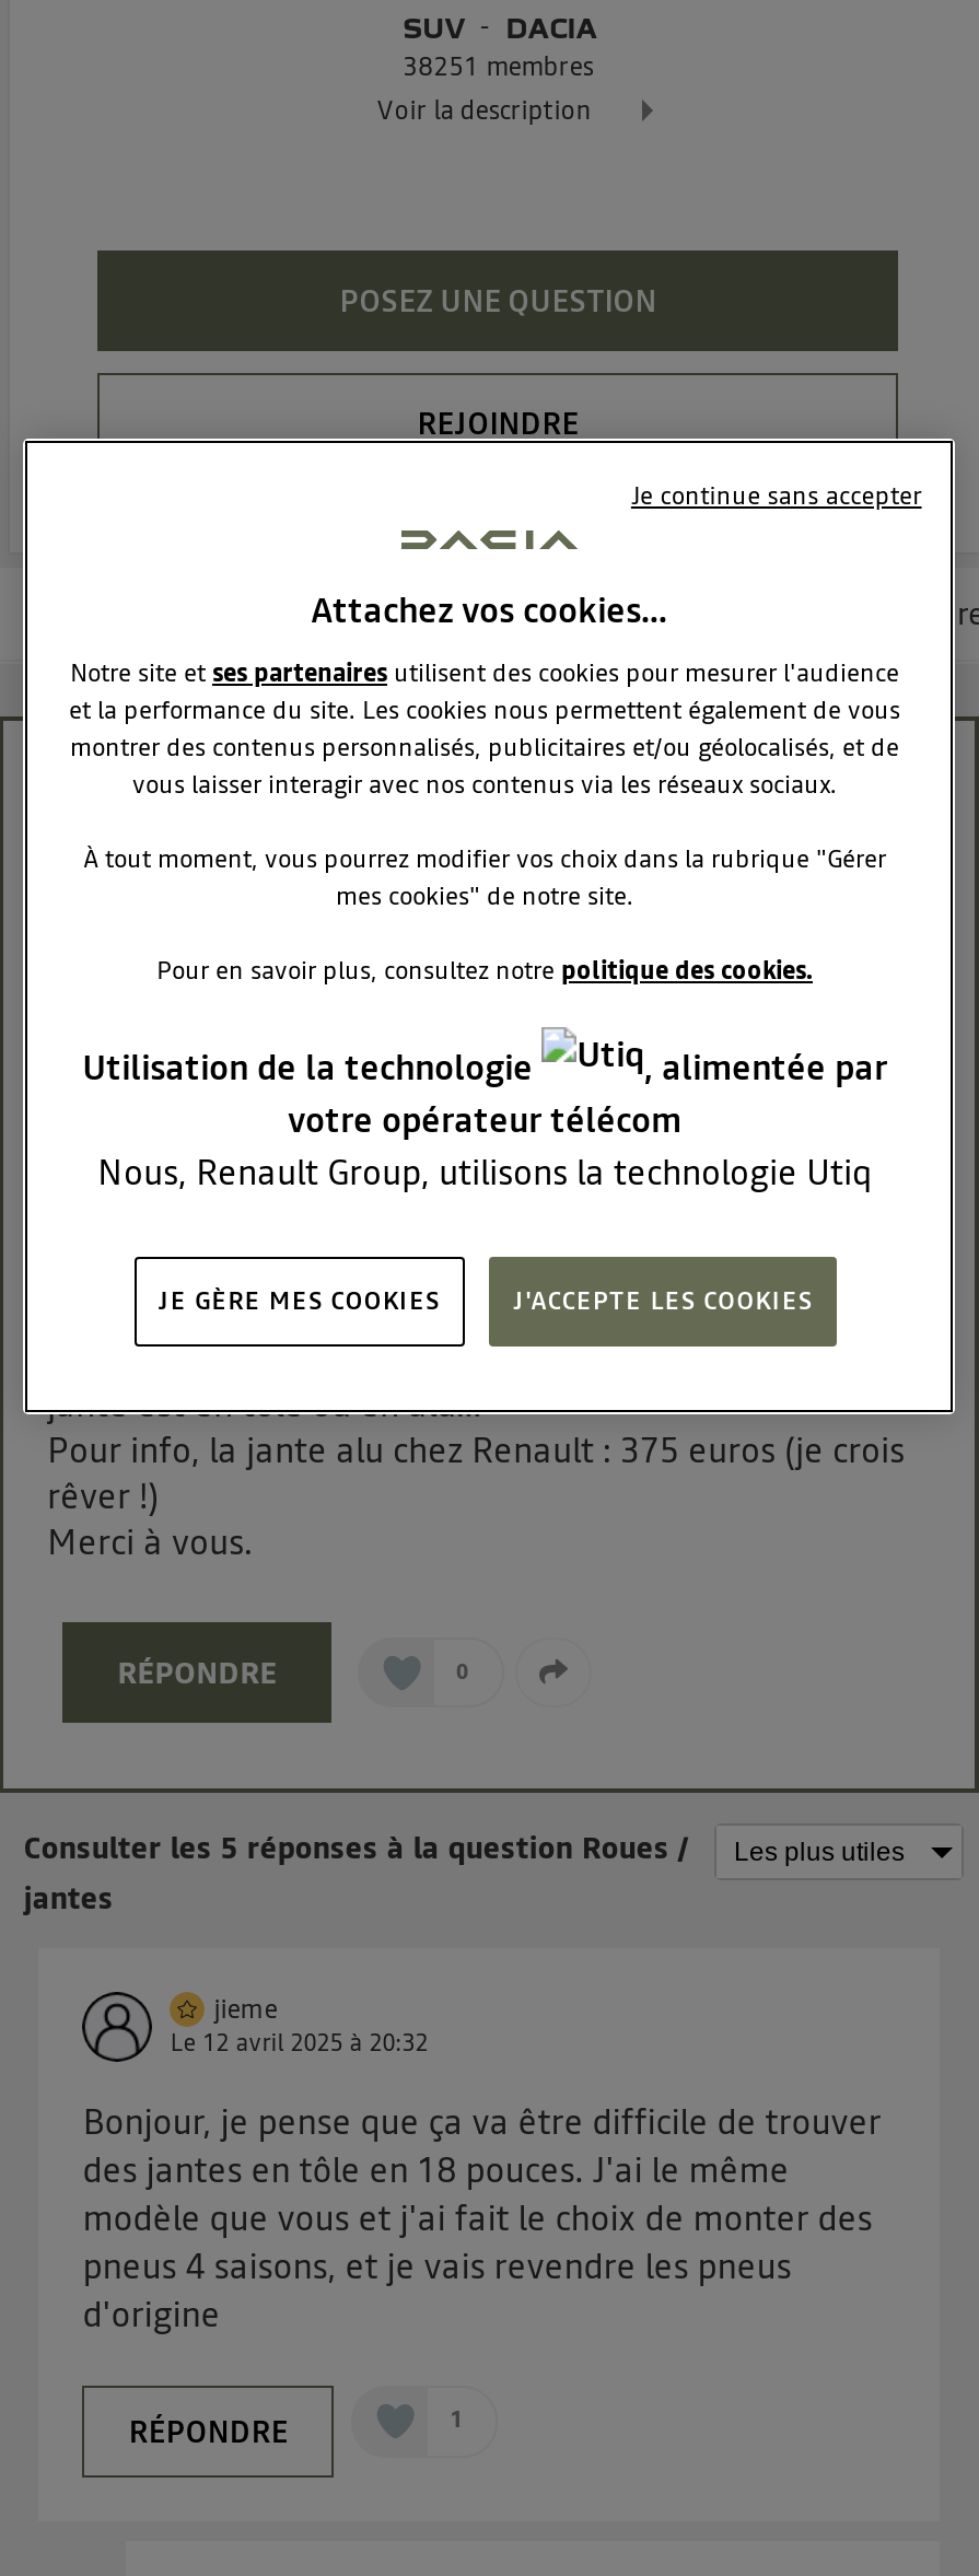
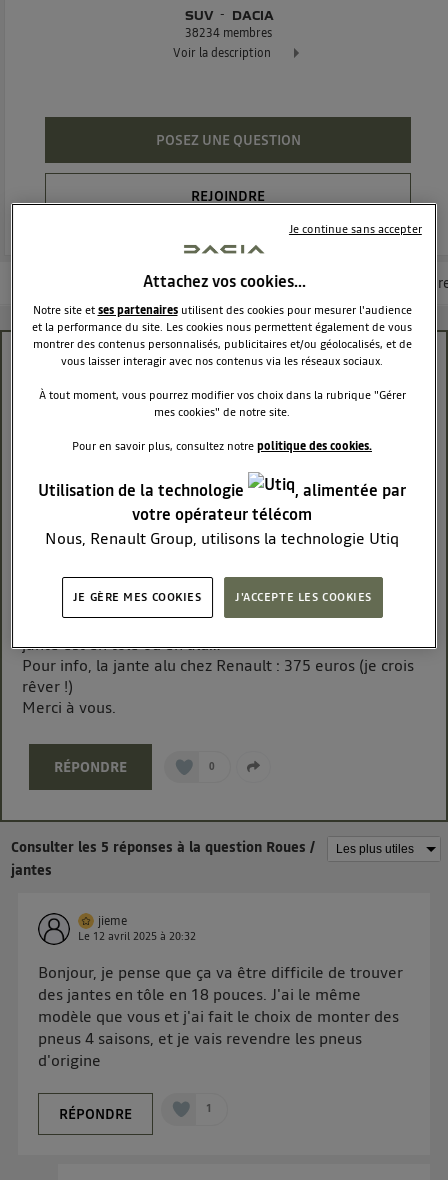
- 38251 membres
+ 38234 membres
